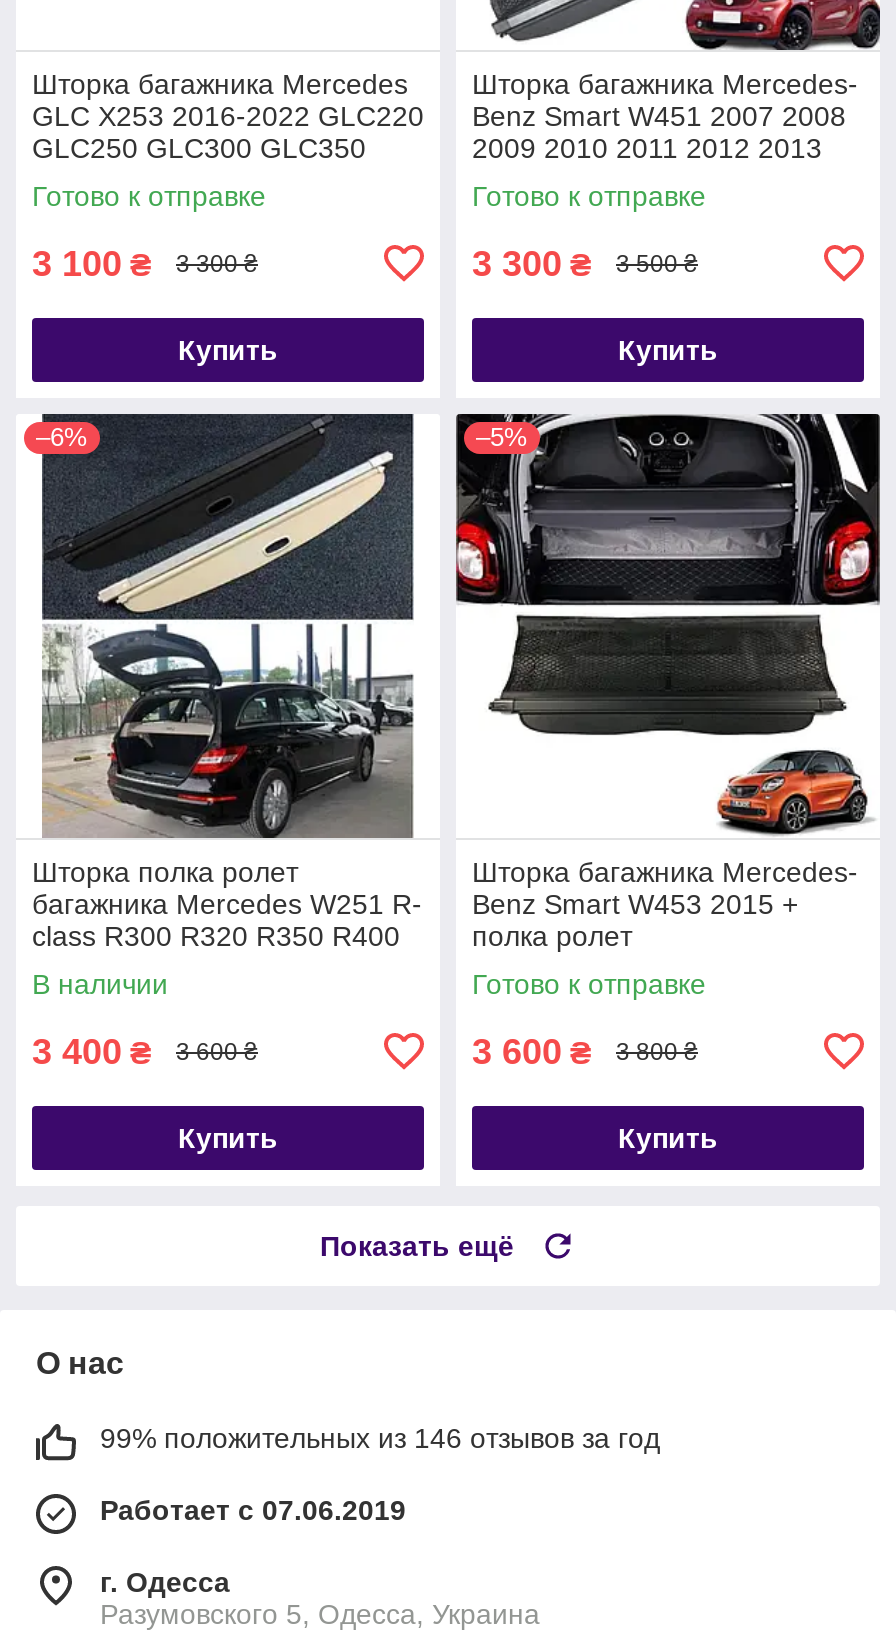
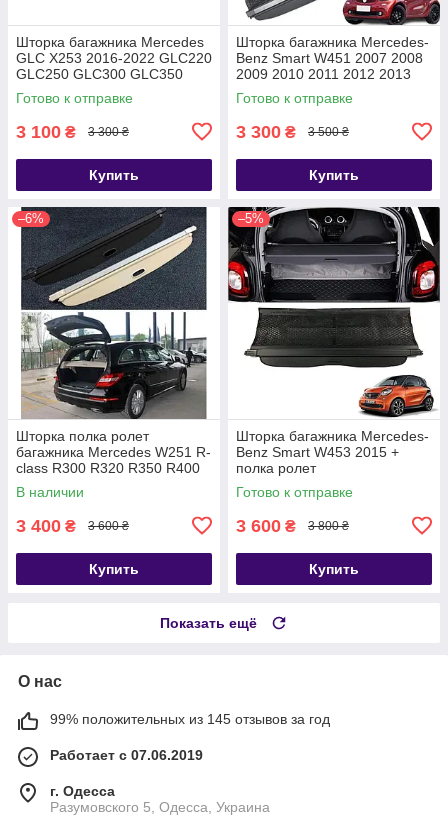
- 99% положительных из 146 отзывов за год
+ 99% положительных из 145 отзывов за год
